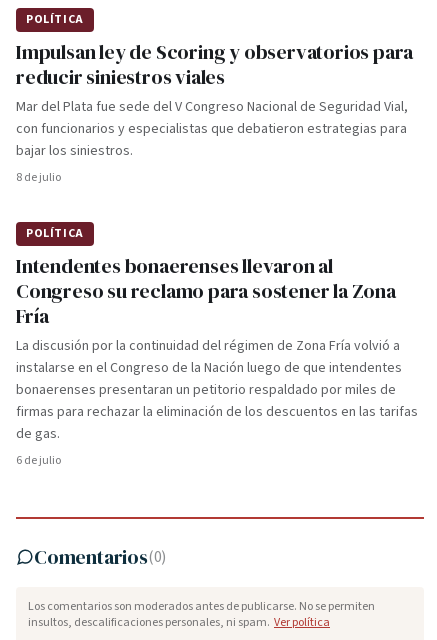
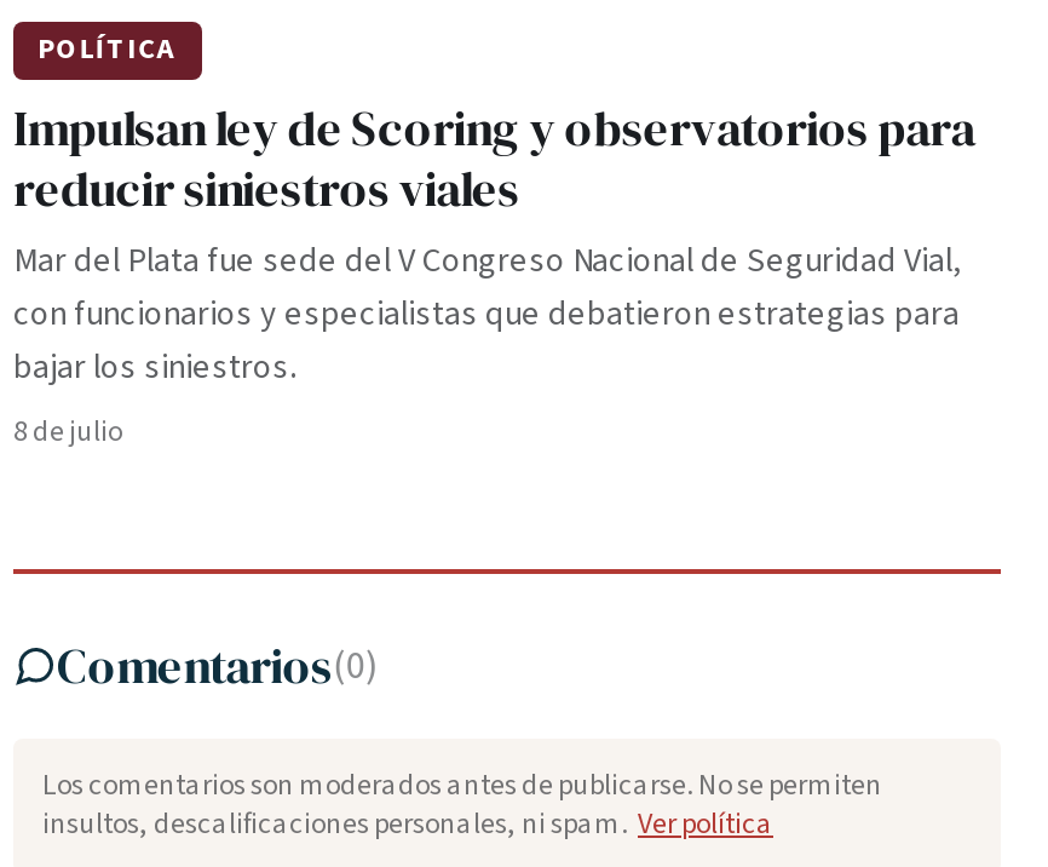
- POLÍTICA
- Intendentes bonaerenses llevaron al
- Congreso su reclamo para sostener la Zona
- Fría
- La discusión por la continuidad del régimen de Zona Fría volvió a
- instalarse en el Congreso de la Nación luego de que intendentes
- bonaerenses presentaran un petitorio respaldado por miles de
- firmas para rechazar la eliminación de los descuentos en las tarifas
- de gas.
- 6 de julio
